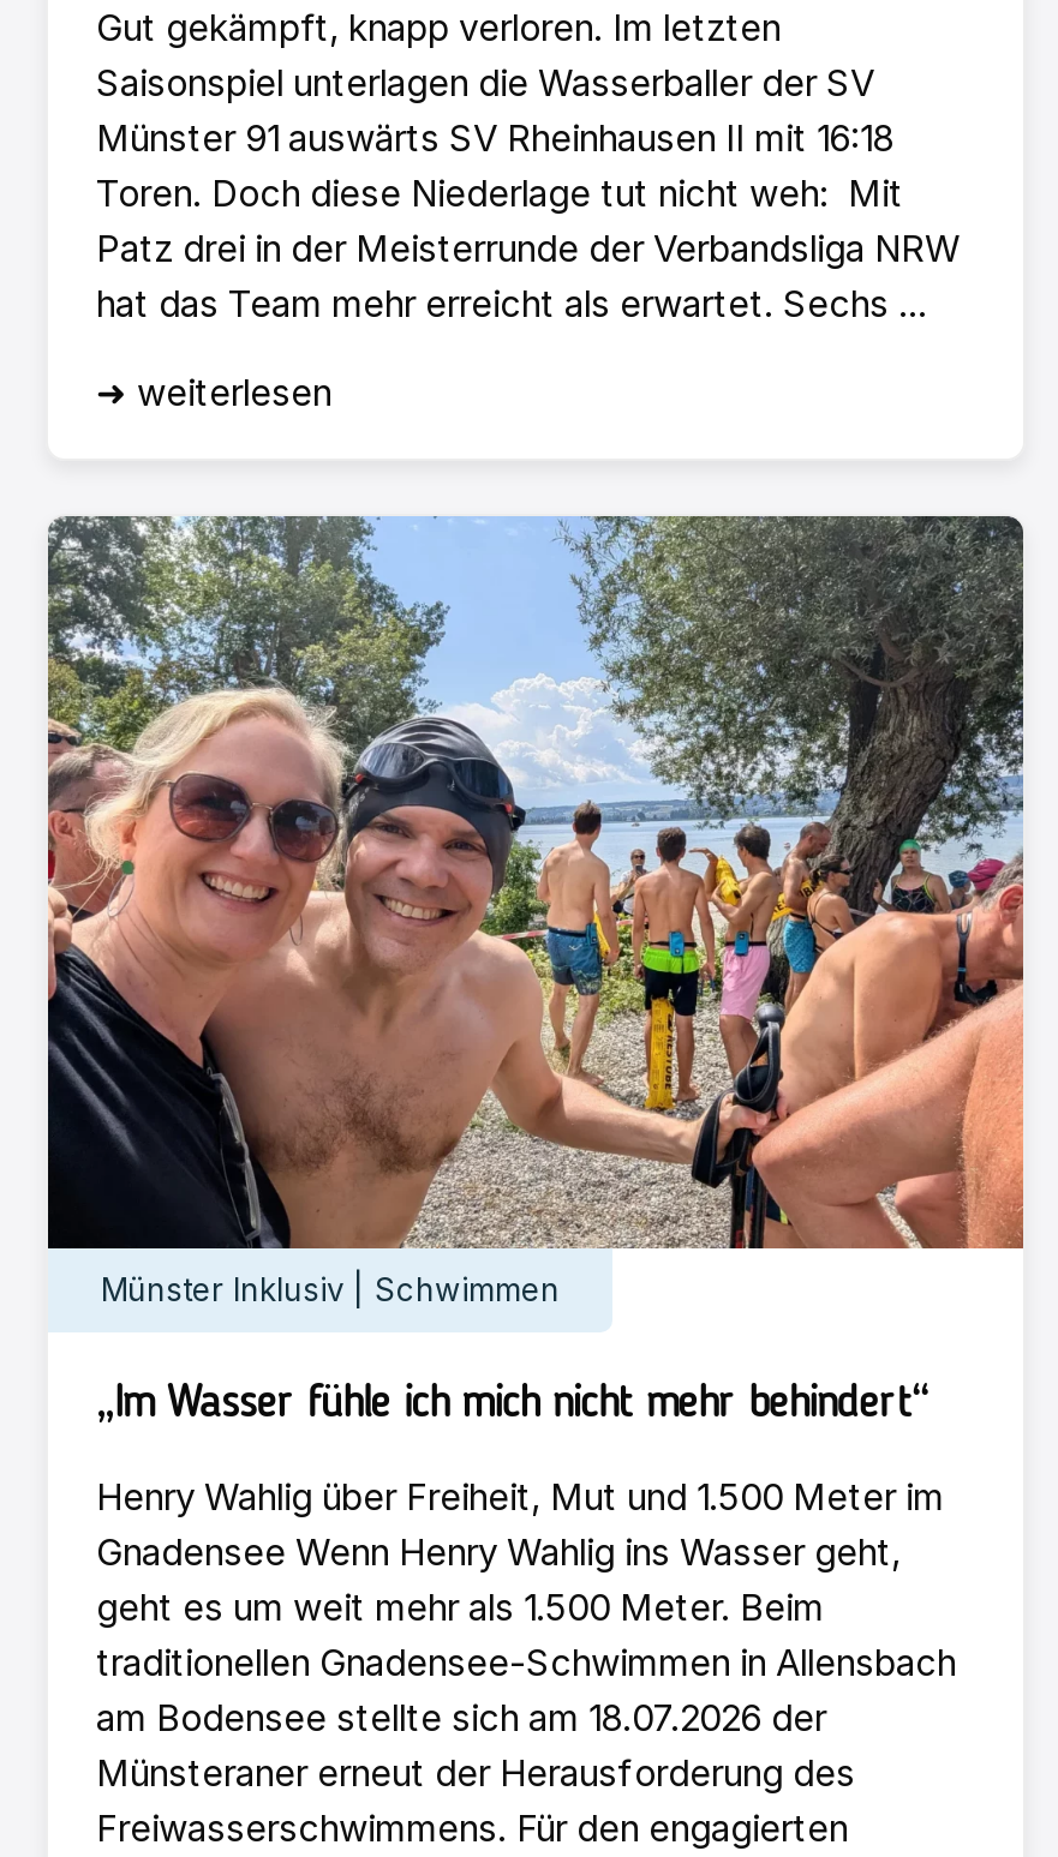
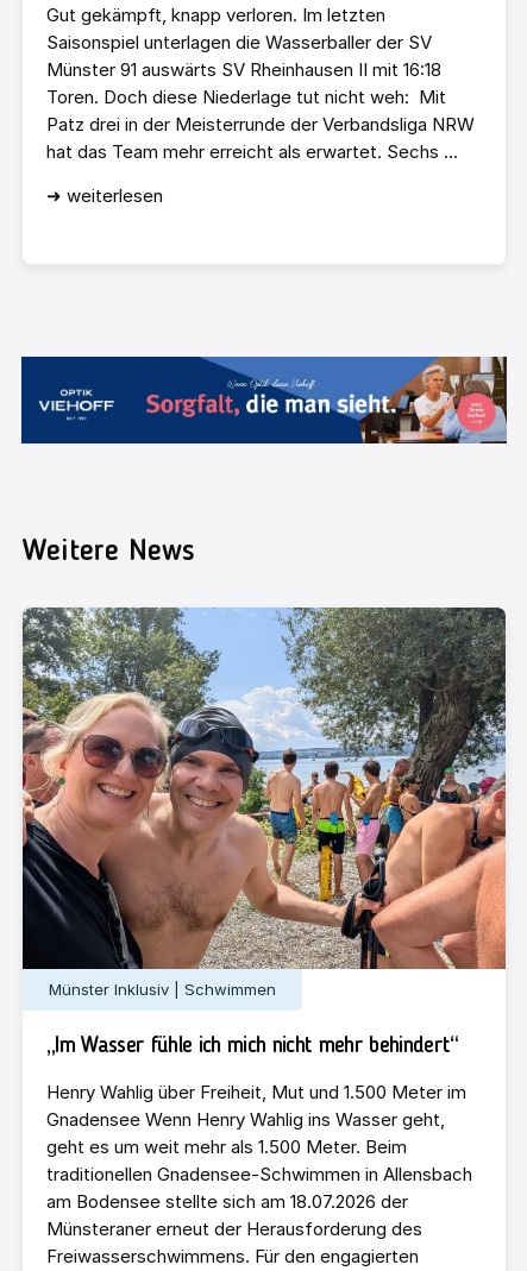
+ [image]

+ Weitere News
